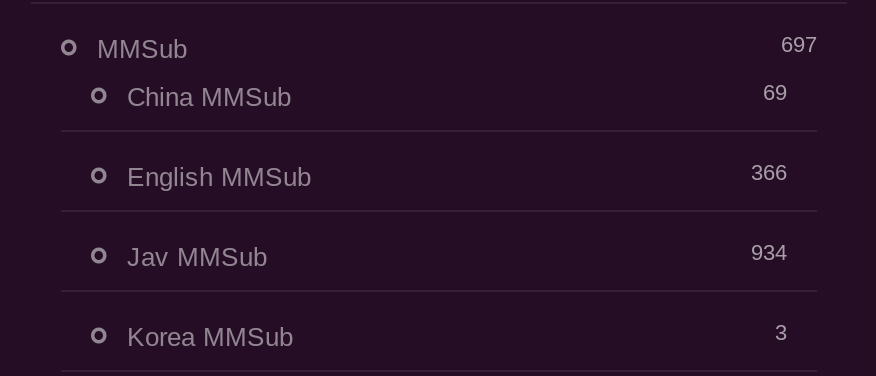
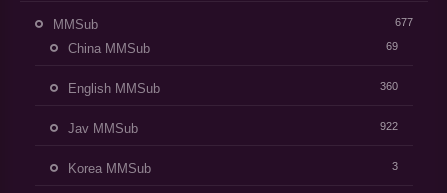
- 697
+ 677

- 366
+ 360

- 934
+ 922
